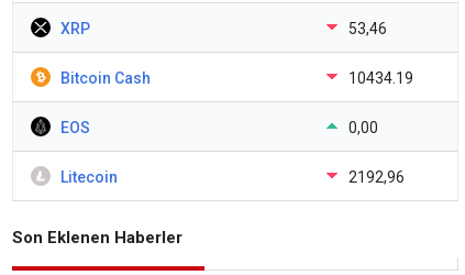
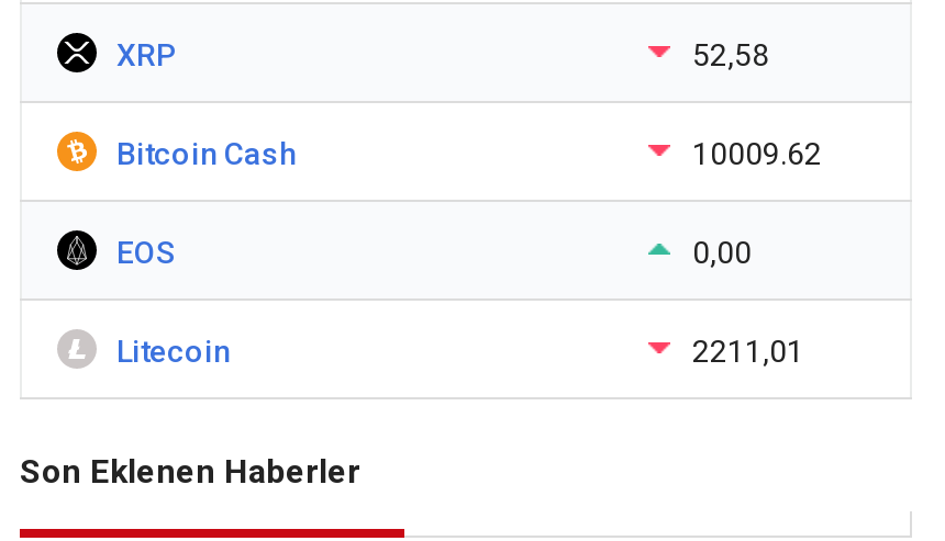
- 53,46
+ 52,58

- 10434.19
+ 10009.62

- 2192,96
+ 2211,01
